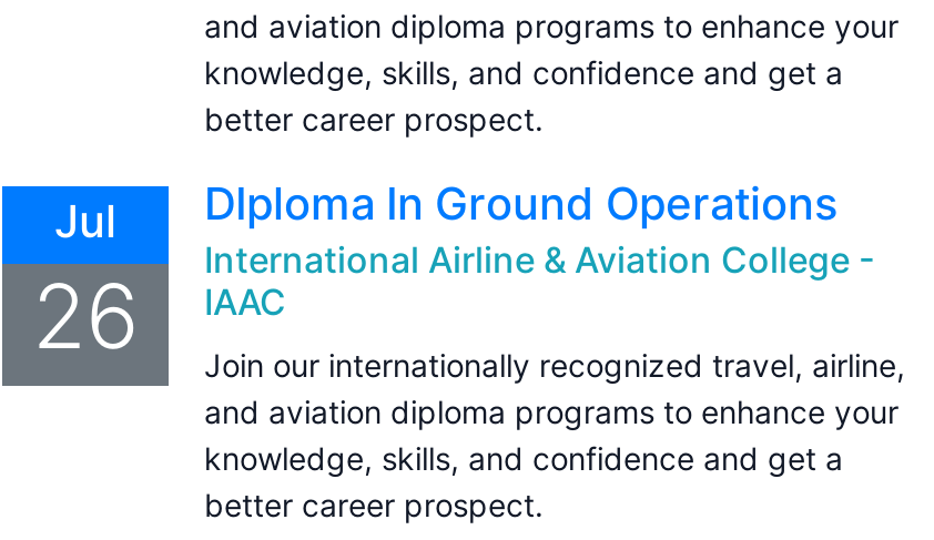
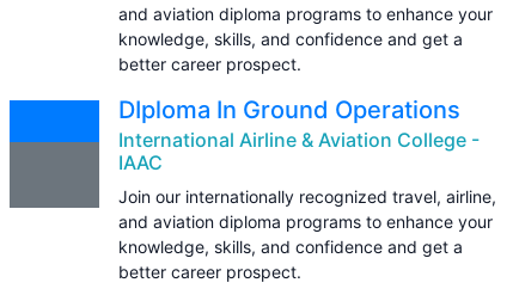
- Jul
- 26
